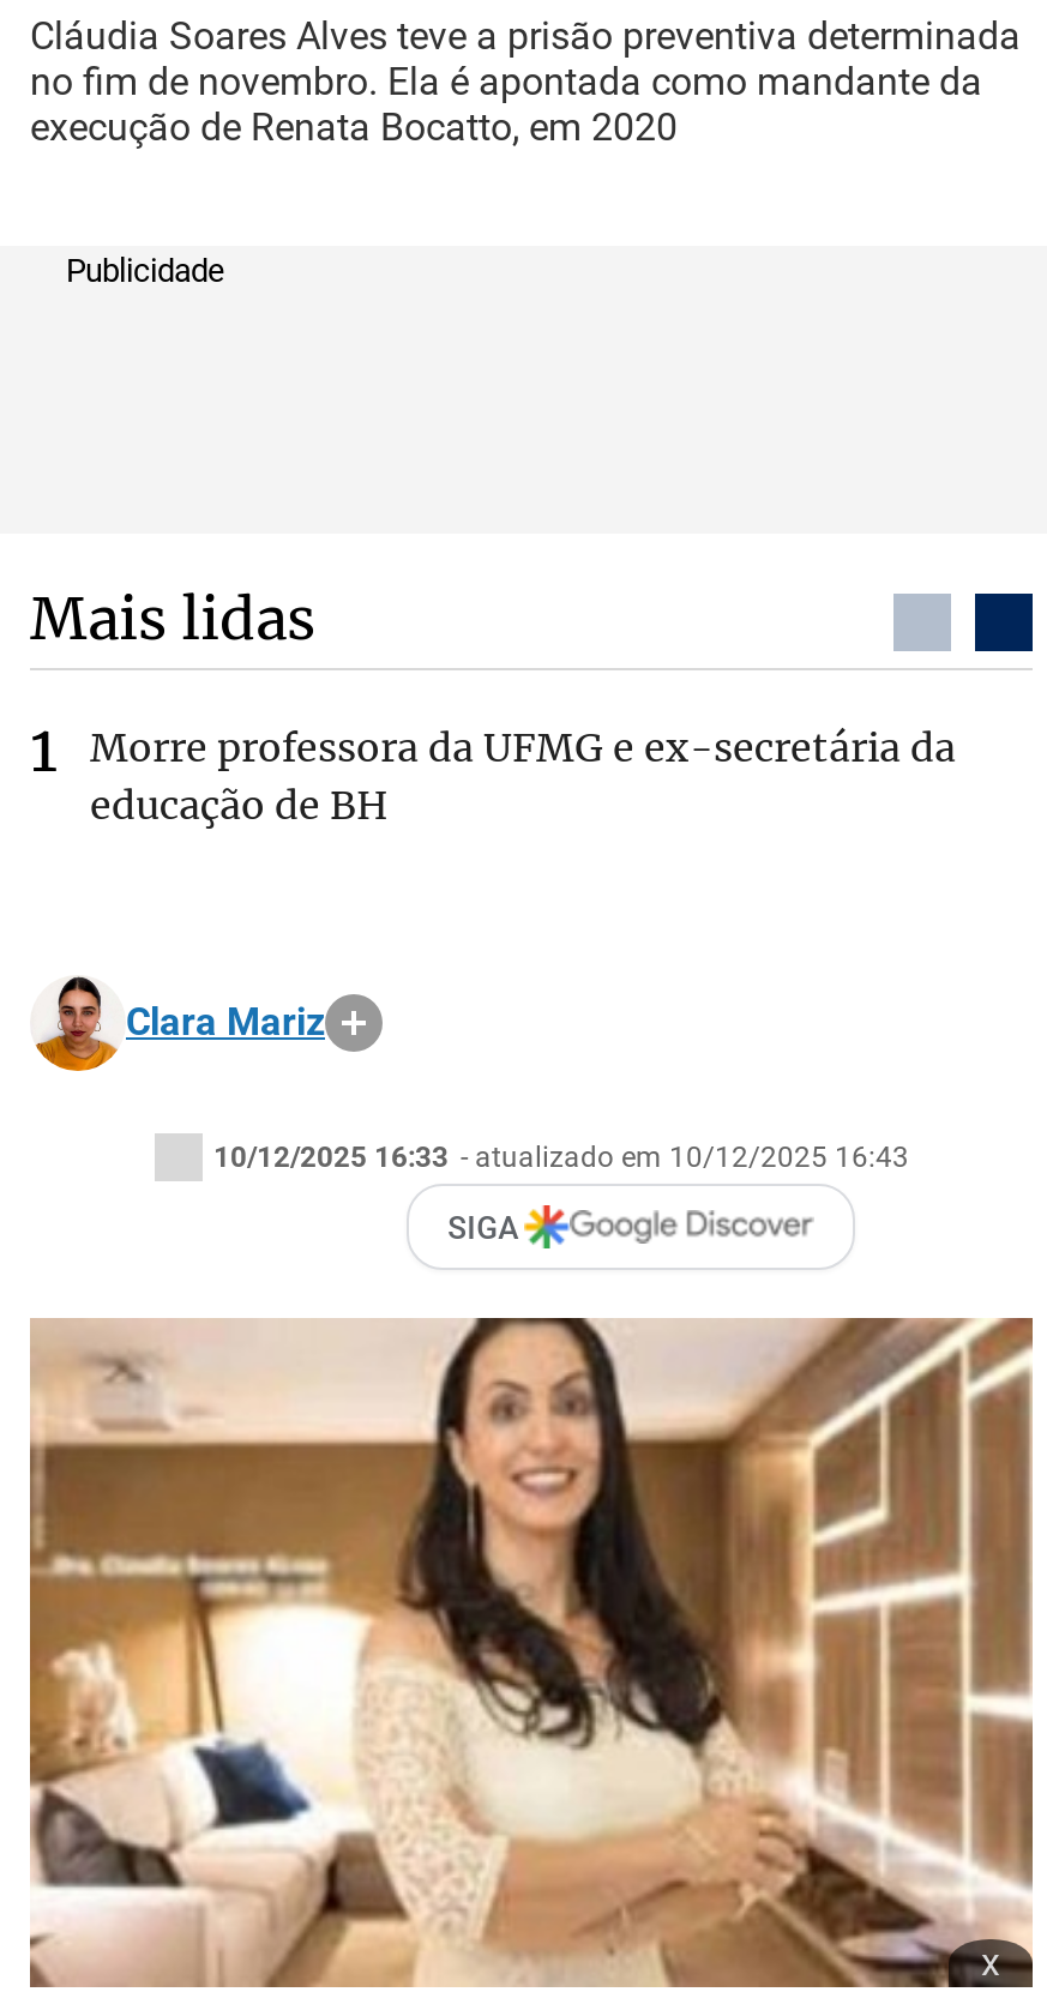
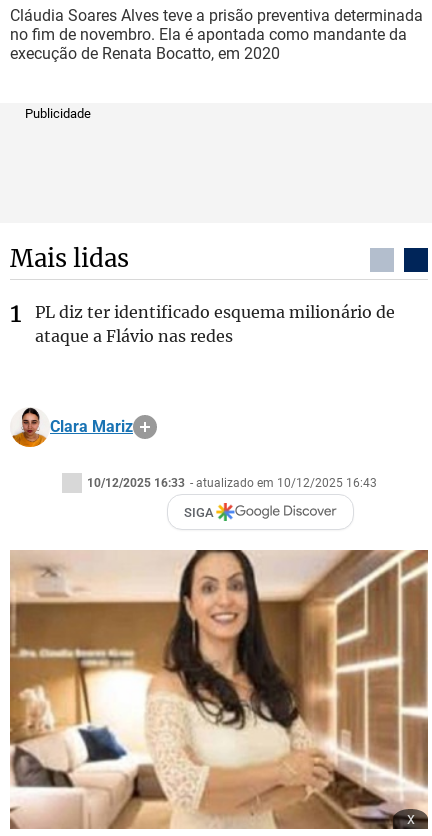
- Morre professora da UFMG e ex-secretária da
- educação de BH
+ PL diz ter identificado esquema milionário de
+ ataque a Flávio nas redes
